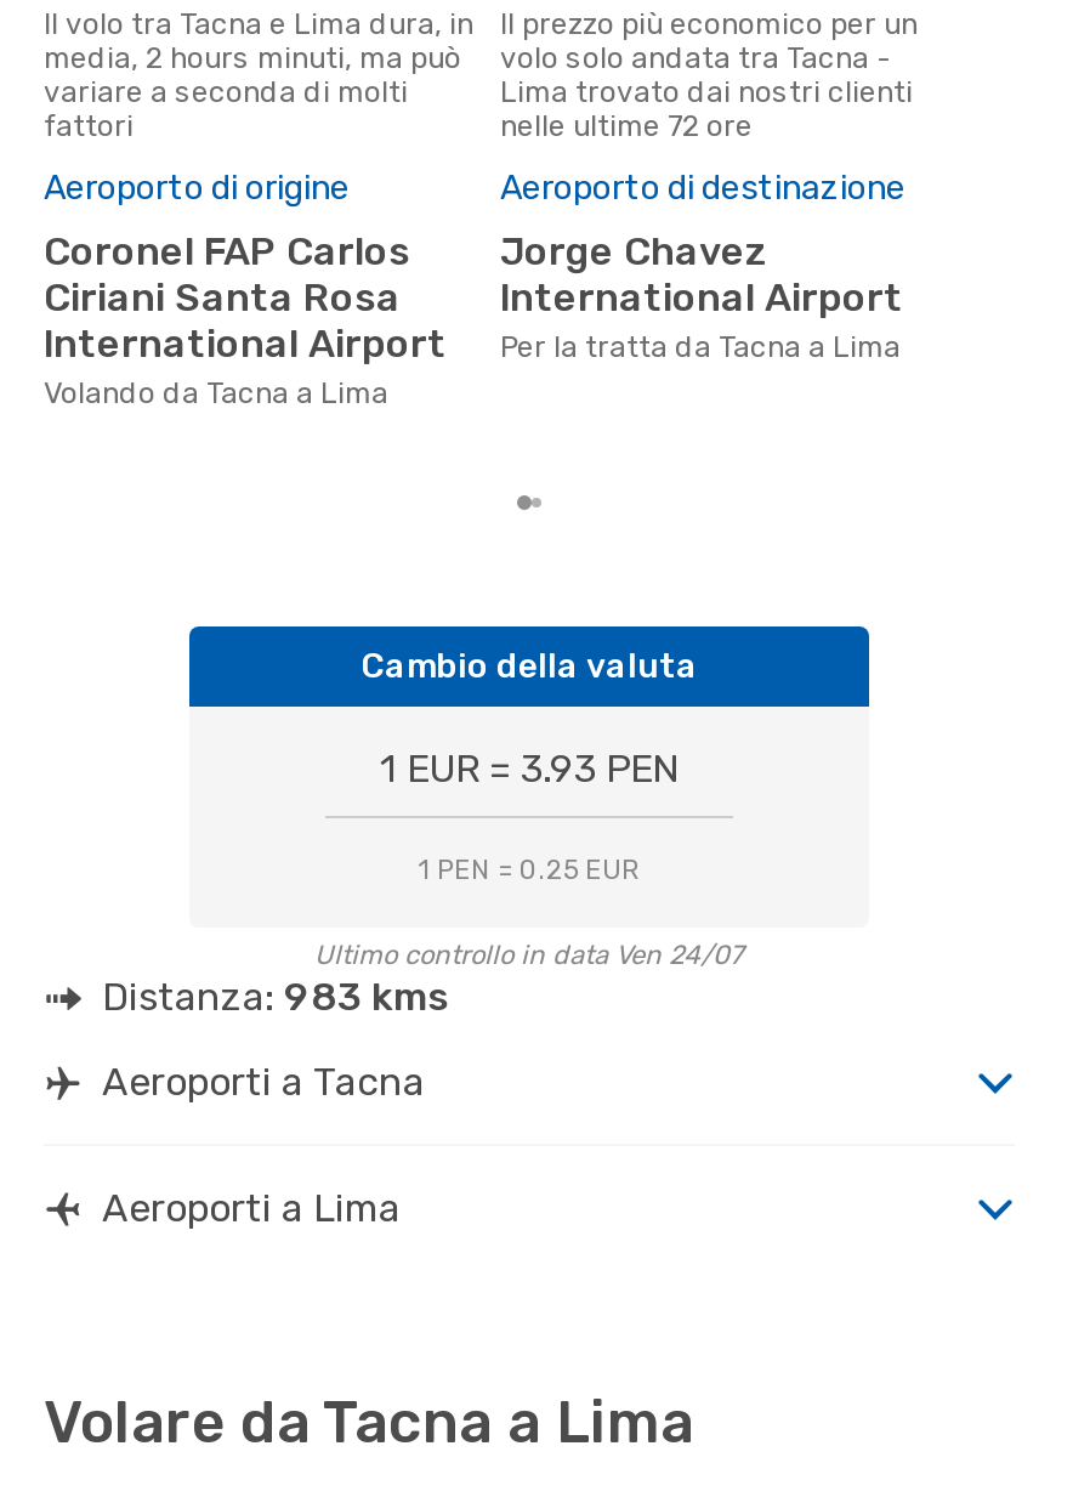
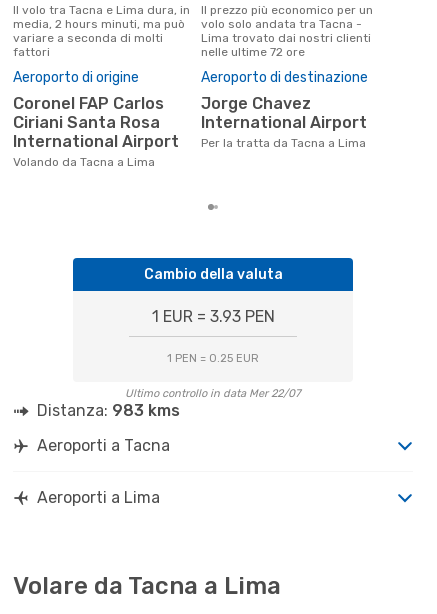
- Ultimo controllo in data Ven 24/07
+ Ultimo controllo in data Mer 22/07
